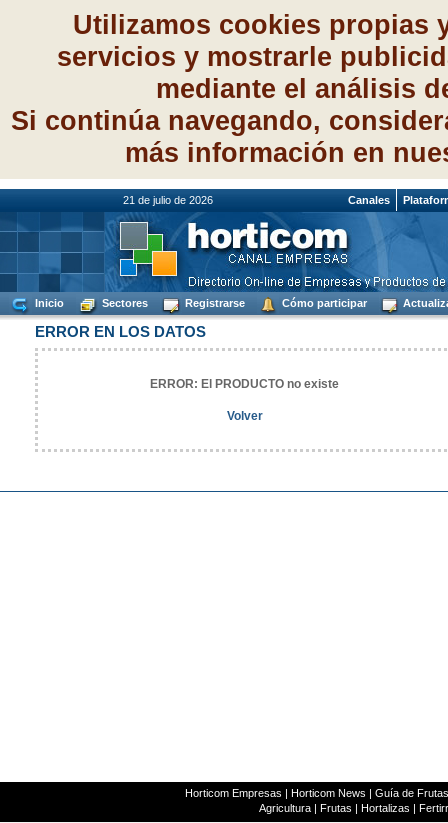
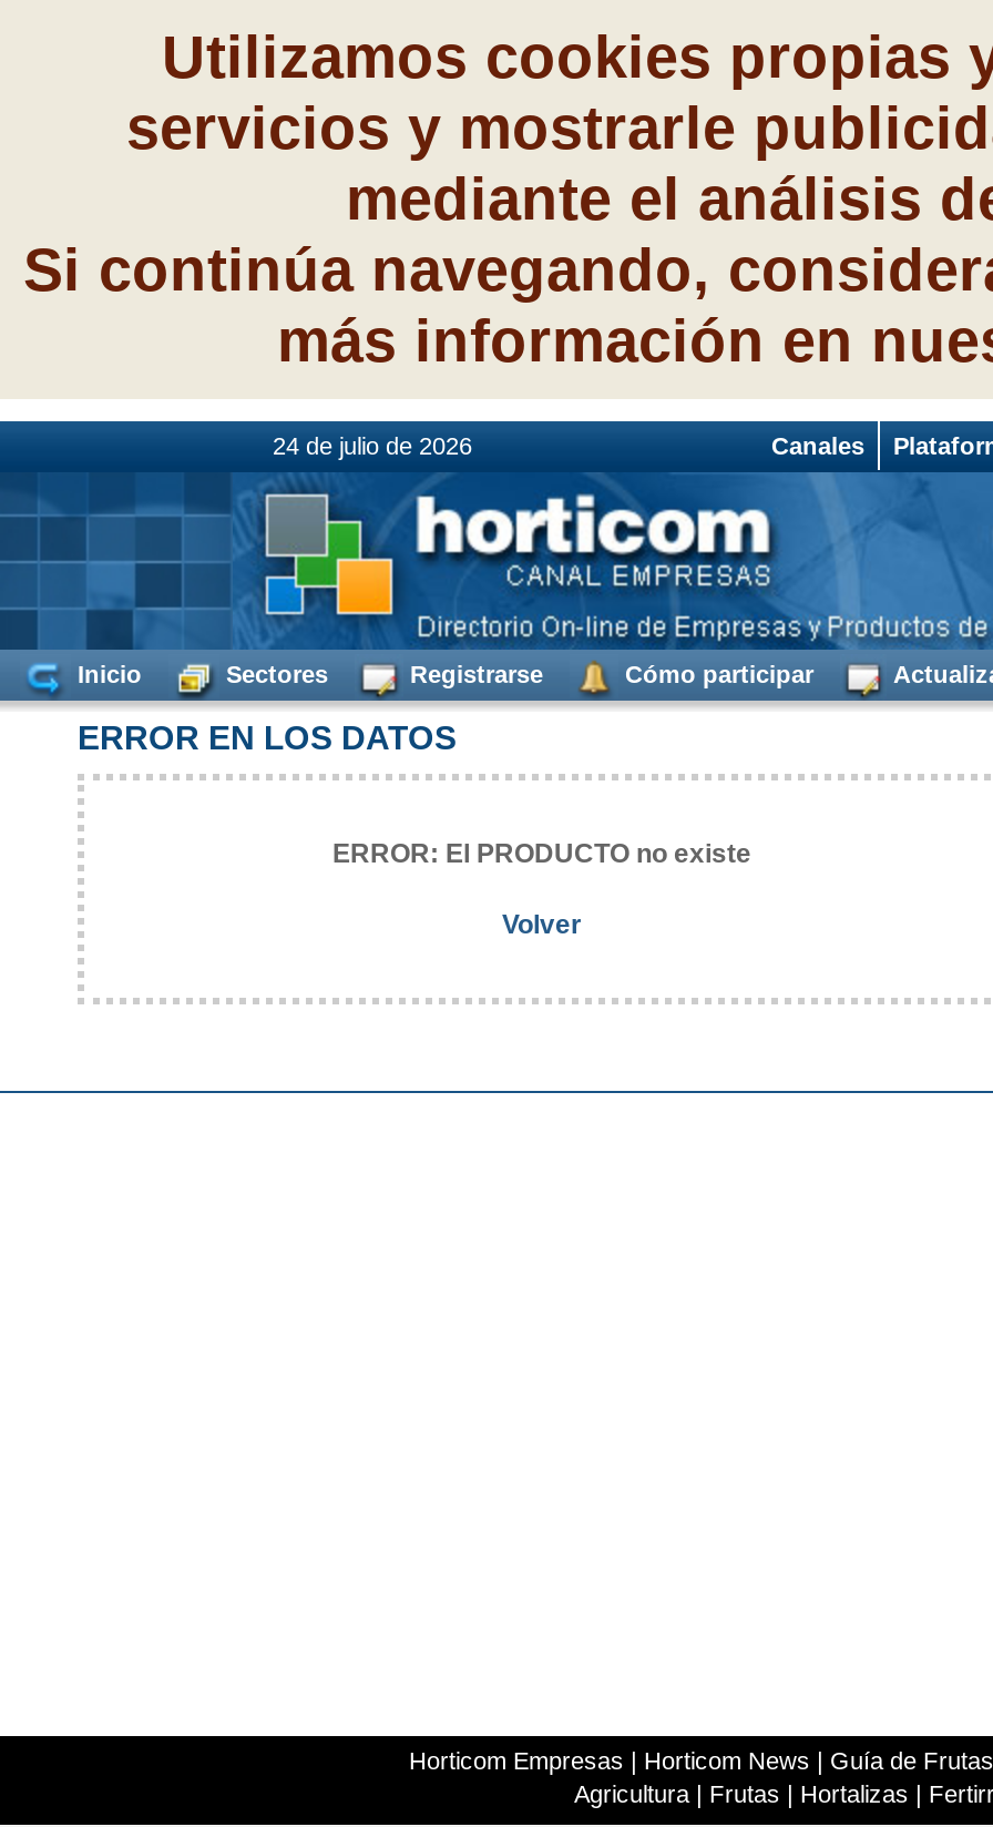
- 21 de julio de 2026 Canales
+ 24 de julio de 2026 Canales
